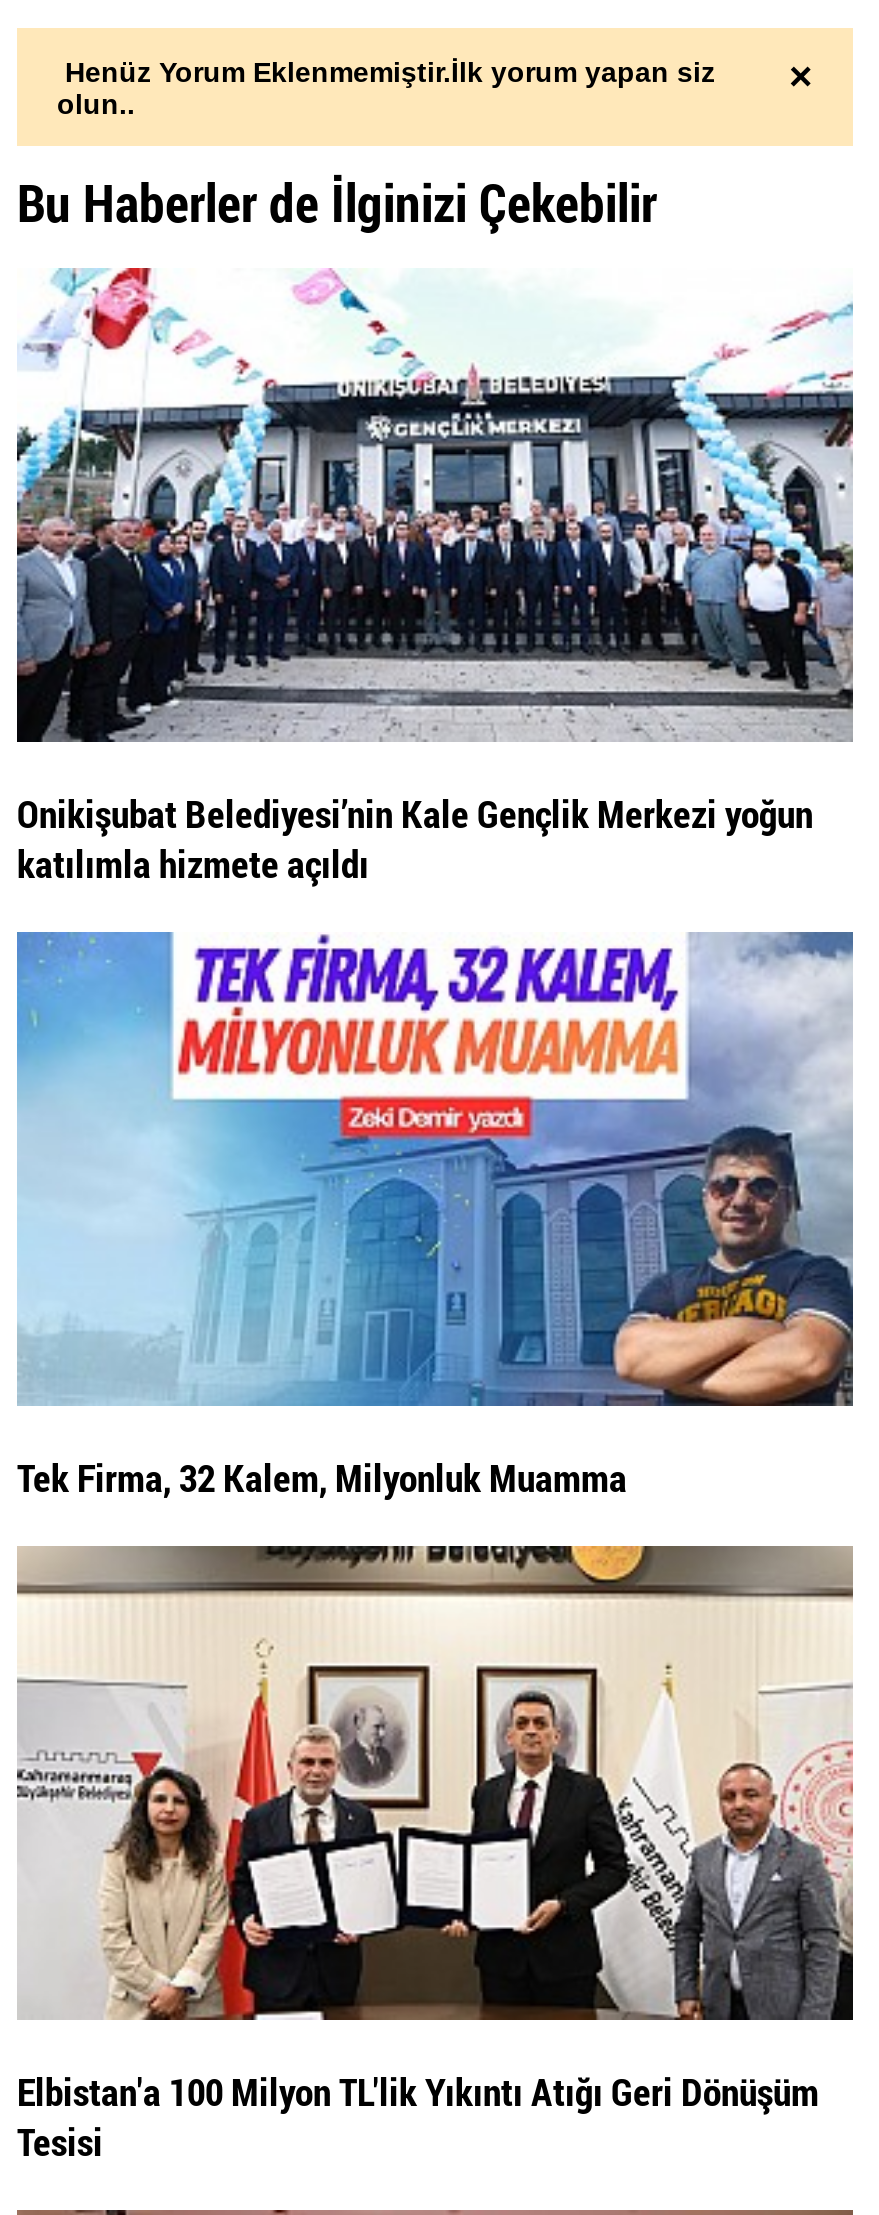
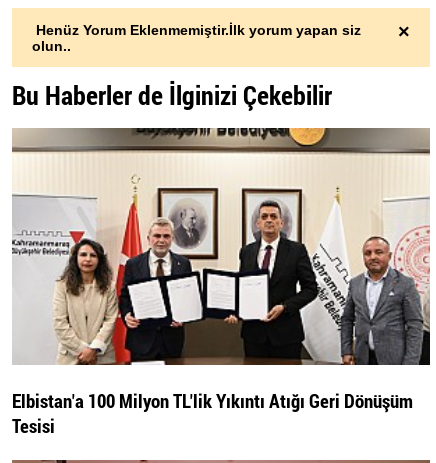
- [image]
- Onikişubat Belediyesi’nin Kale Gençlik Merkezi yoğun
- katılımla hizmete açıldı

- [image]
- Tek Firma, 32 Kalem, Milyonluk Muamma
